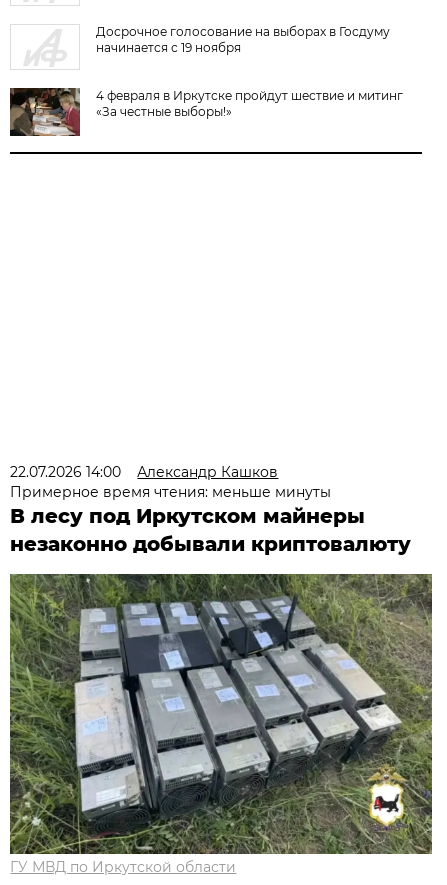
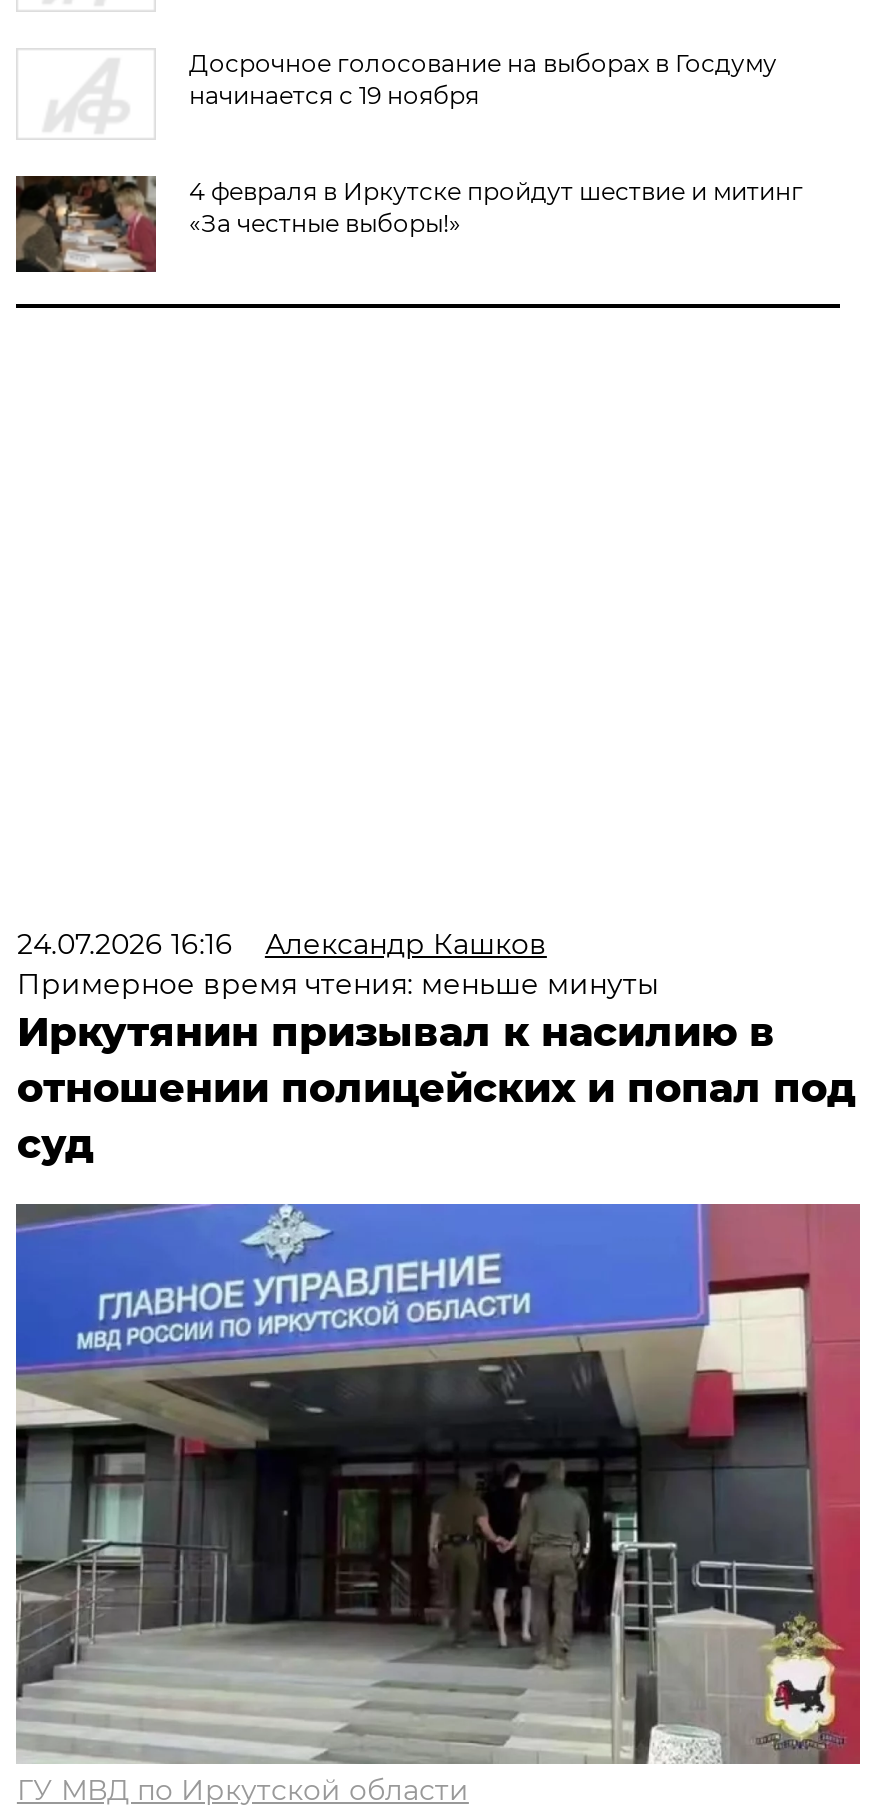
- 22.07.2026 14:00 Александр Кашков
+ 24.07.2026 16:16 Александр Кашков

- В лесу под Иркутском майнеры
- незаконно добывали криптовалюту
+ Иркутянин призывал к насилию в
+ отношении полицейских и попал под
+ суд

- [image]
+ [image]
